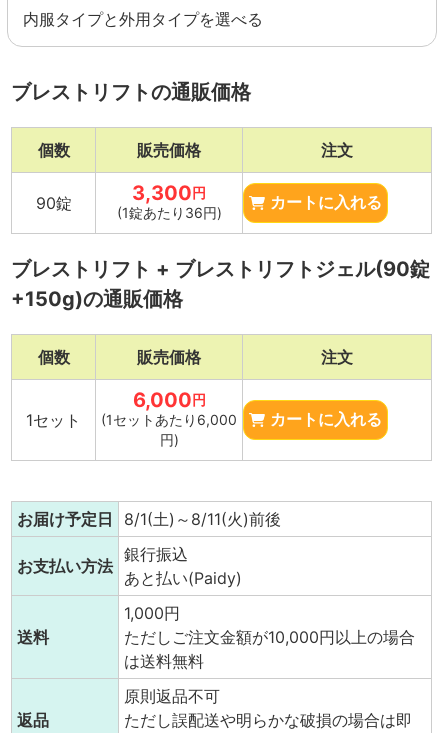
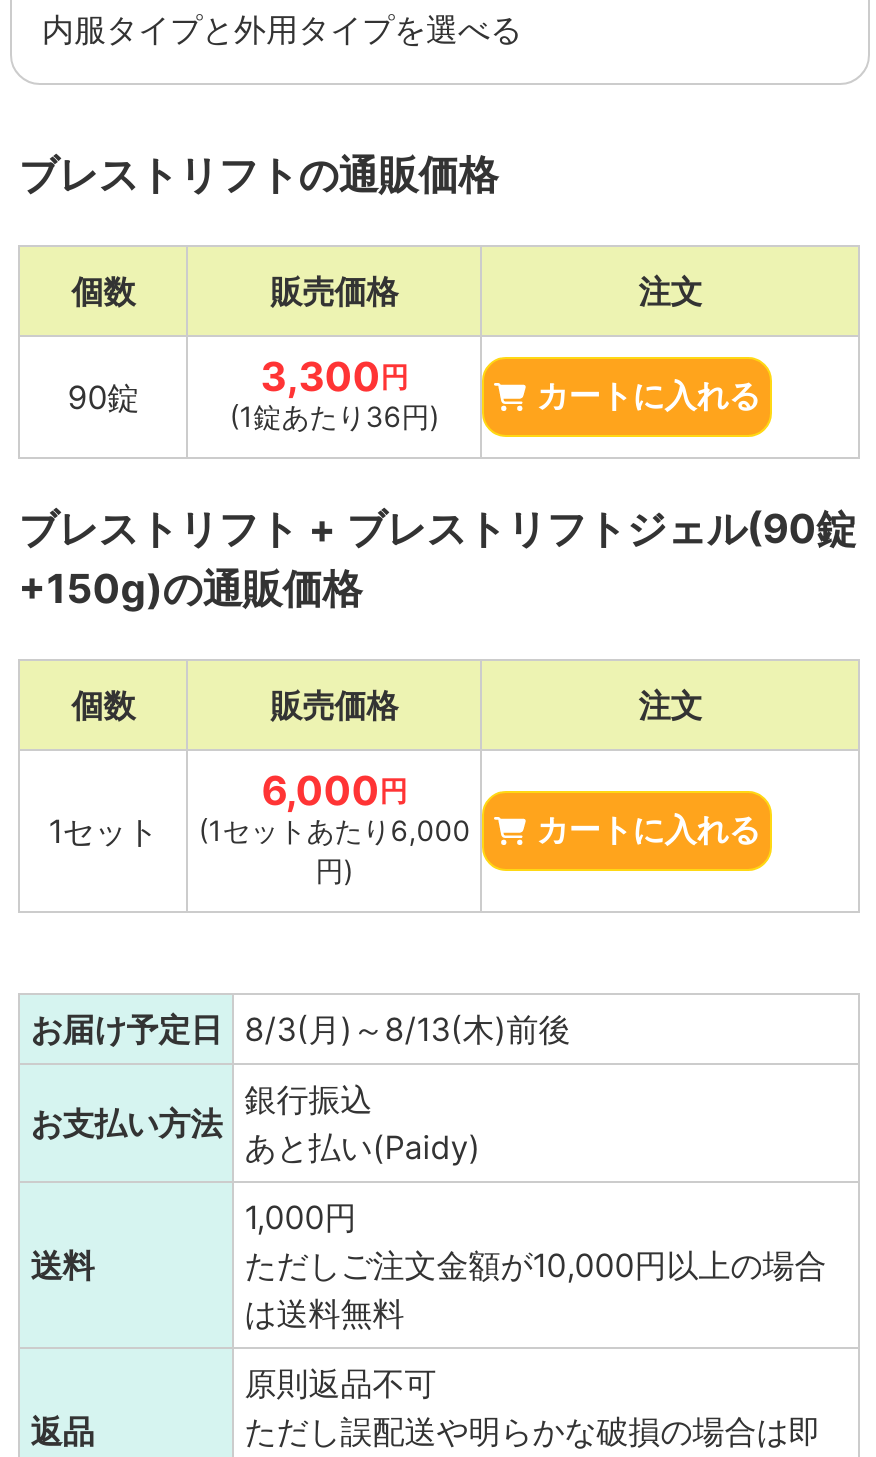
- お届け予定日 8/1(土)～8/11(火)前後
+ お届け予定日 8/3(月)～8/13(木)前後
